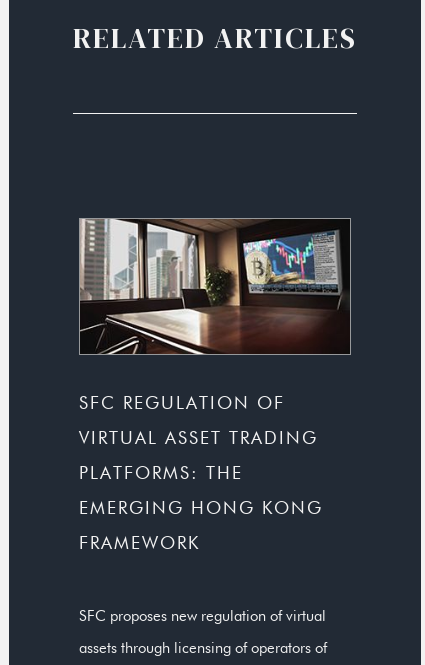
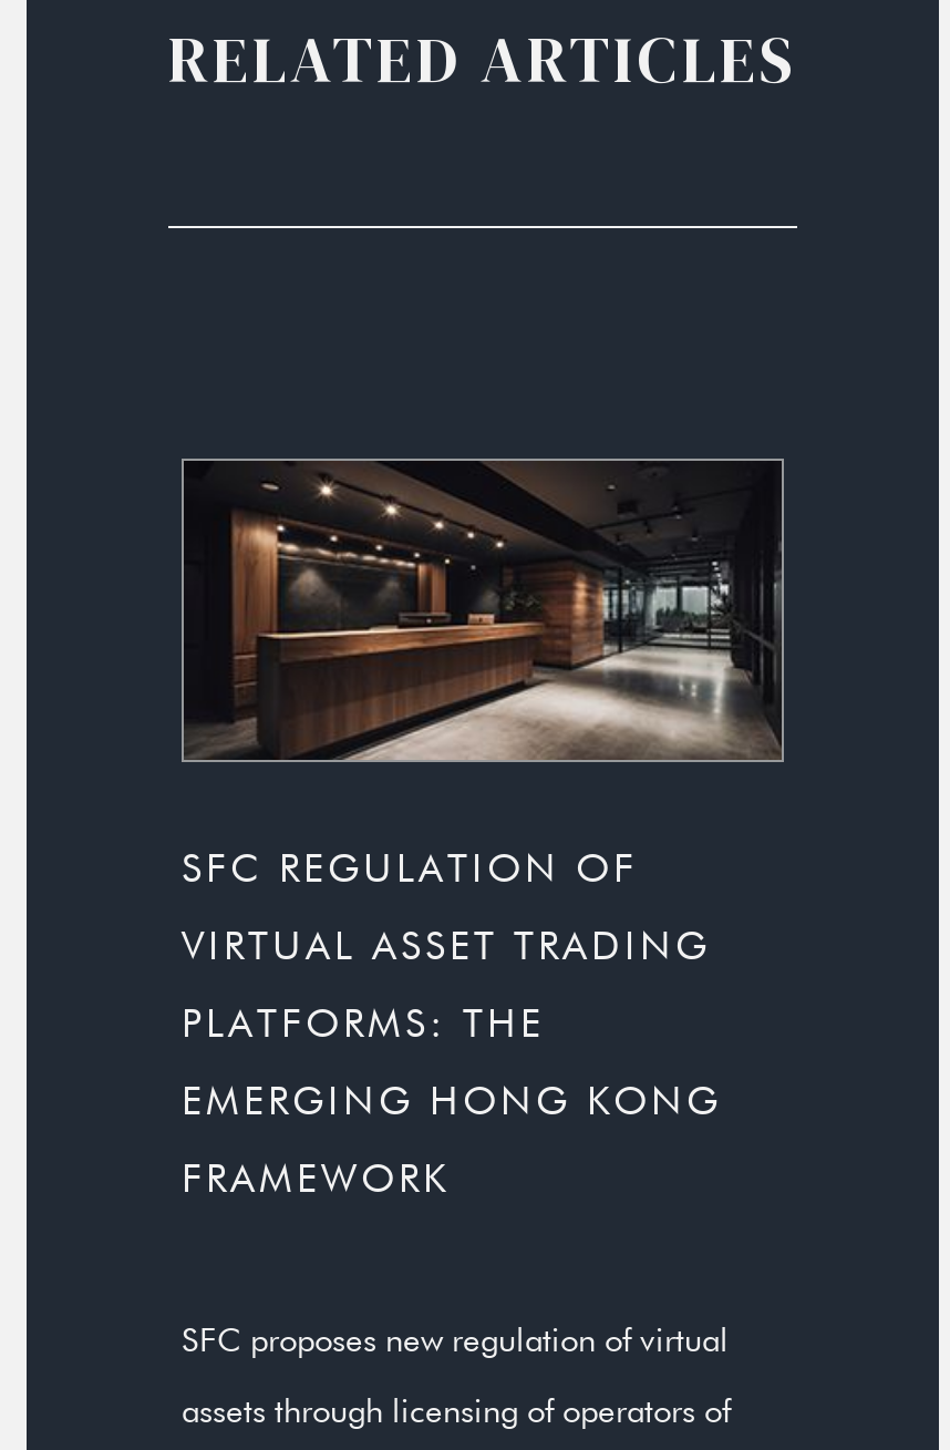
- [image]
+ [image]
